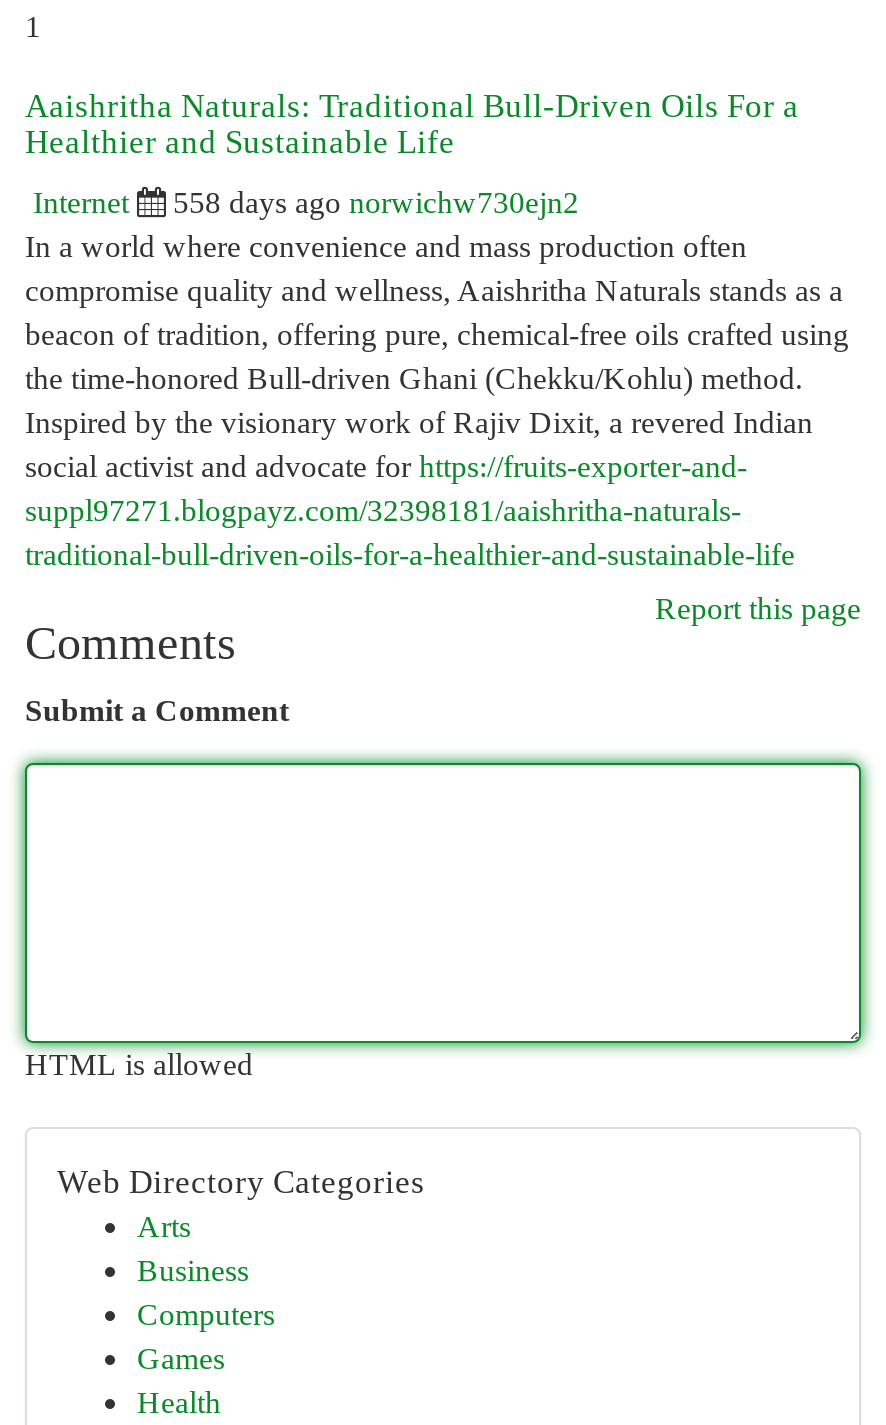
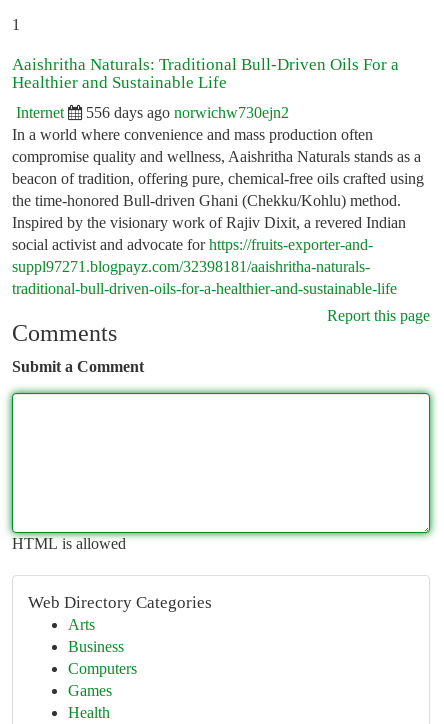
- 558 days ago norwichw730ejn2
+ 556 days ago norwichw730ejn2
